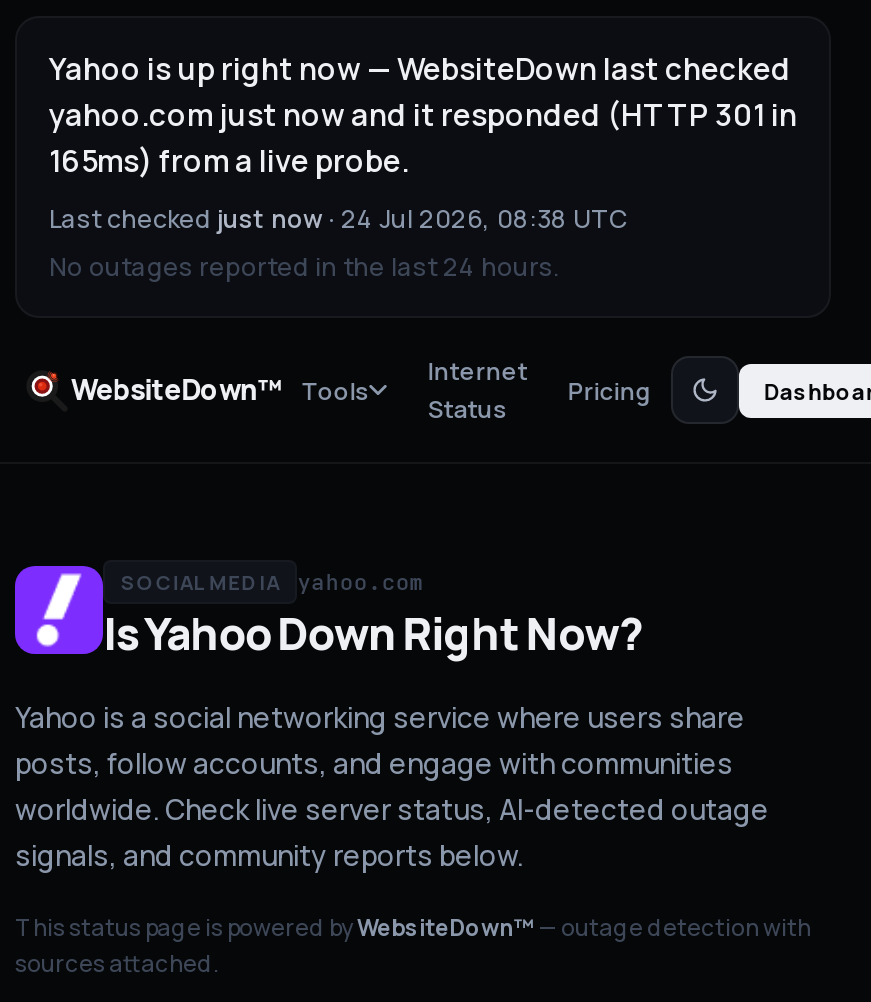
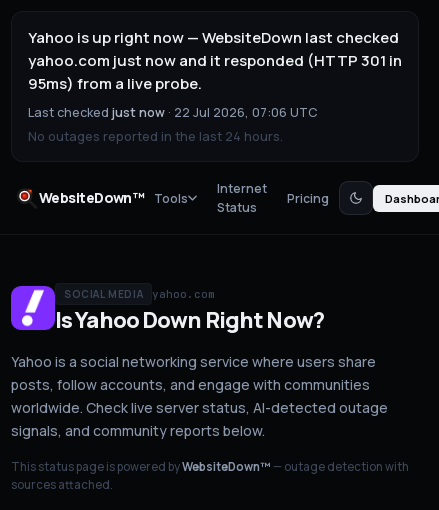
- 165ms) from a live probe.
+ 95ms) from a live probe.

- Last checked just now · 24 Jul 2026, 08:38 UTC
+ Last checked just now · 22 Jul 2026, 07:06 UTC
